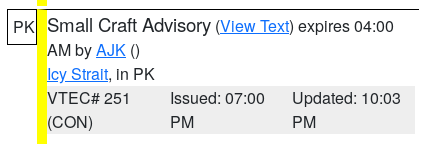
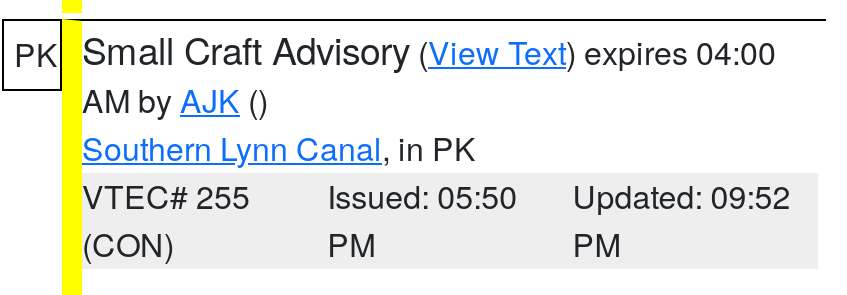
- Icy Strait, in PK
- VTEC# 251
+ Southern Lynn Canal, in PK
+ VTEC# 255

- Issued: 07:00
+ Issued: 05:50

- Updated: 10:03
+ Updated: 09:52
